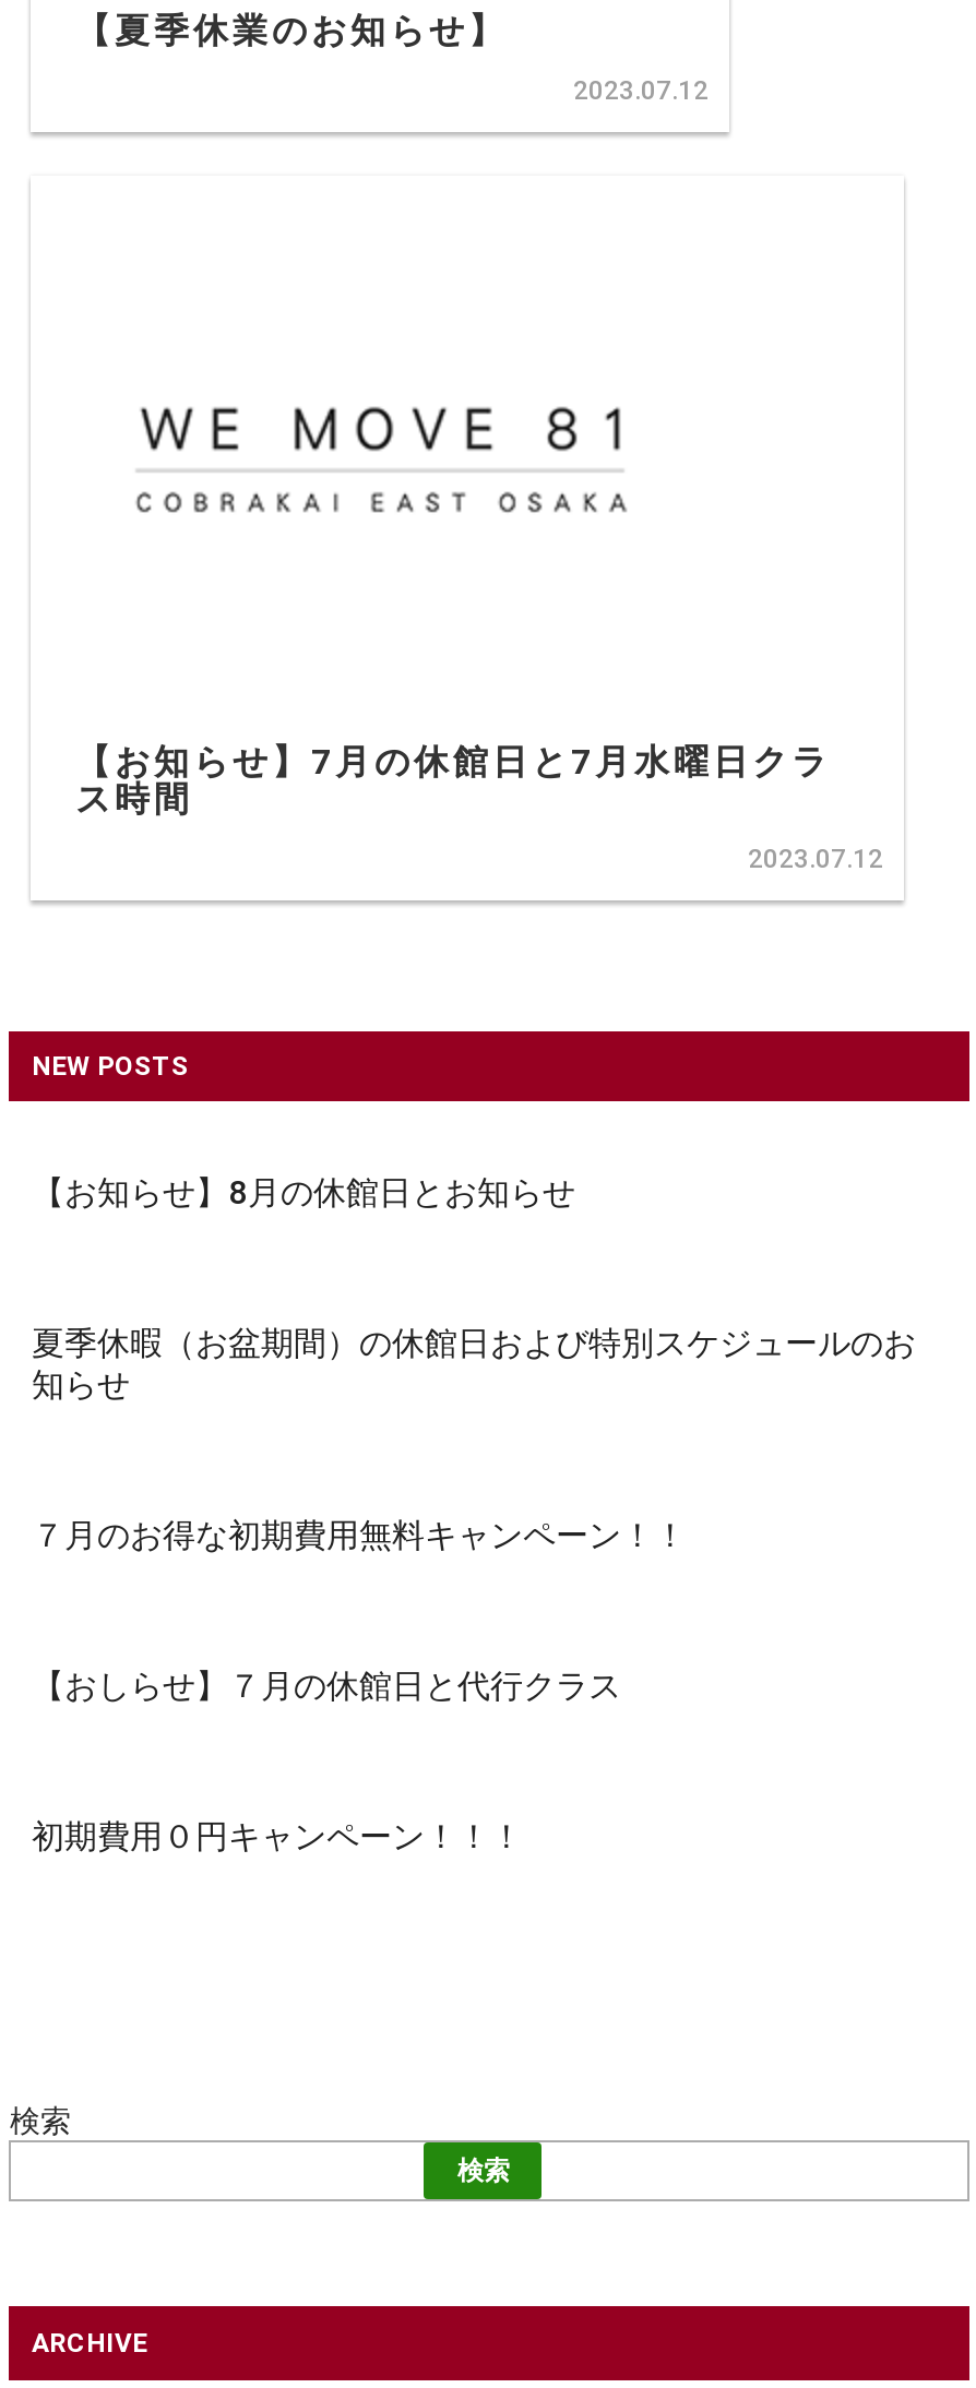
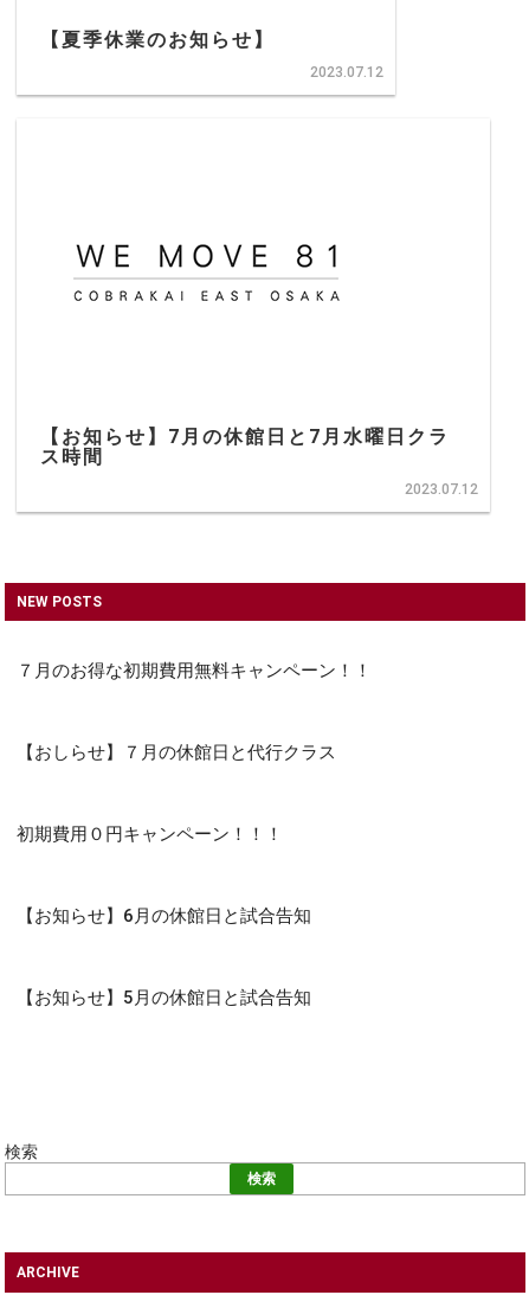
- 【お知らせ】8月の休館日とお知らせ

- 夏季休暇（お盆期間）の休館日および特別スケジュールのお
- 知らせ

moved up: ７月のお得な初期費用無料キャンペーン！！ | 【おしらせ】７月の休館日と代行クラス | 初期費用０円キャンペーン！！！

+ 【お知らせ】6月の休館日と試合告知

+ 【お知らせ】5月の休館日と試合告知
